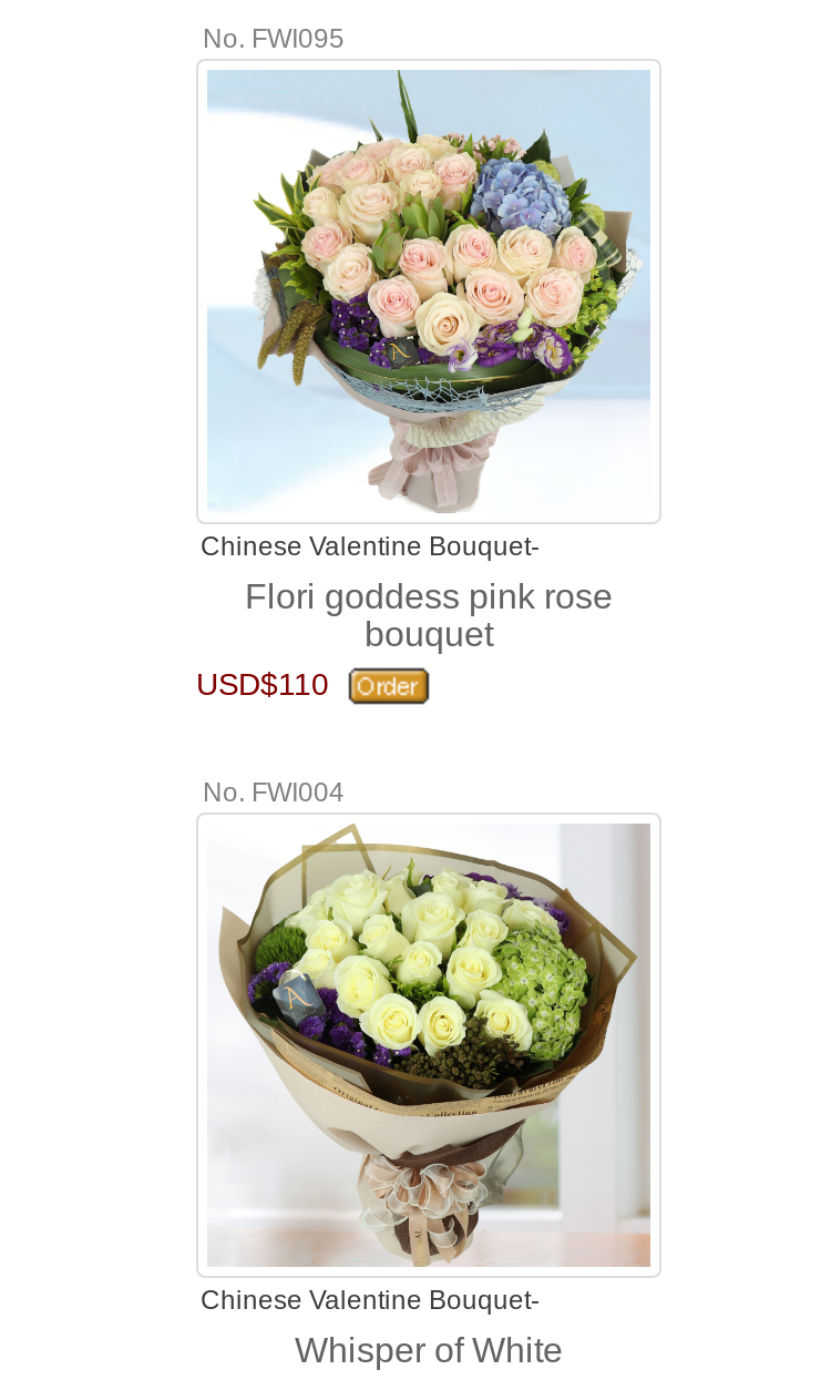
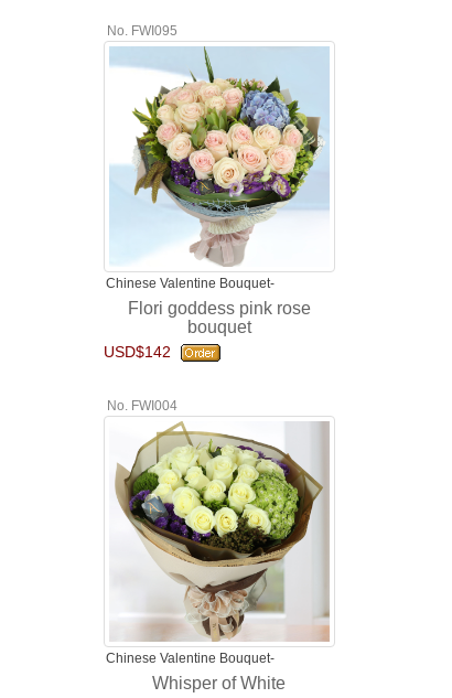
- USD$110
+ USD$142
